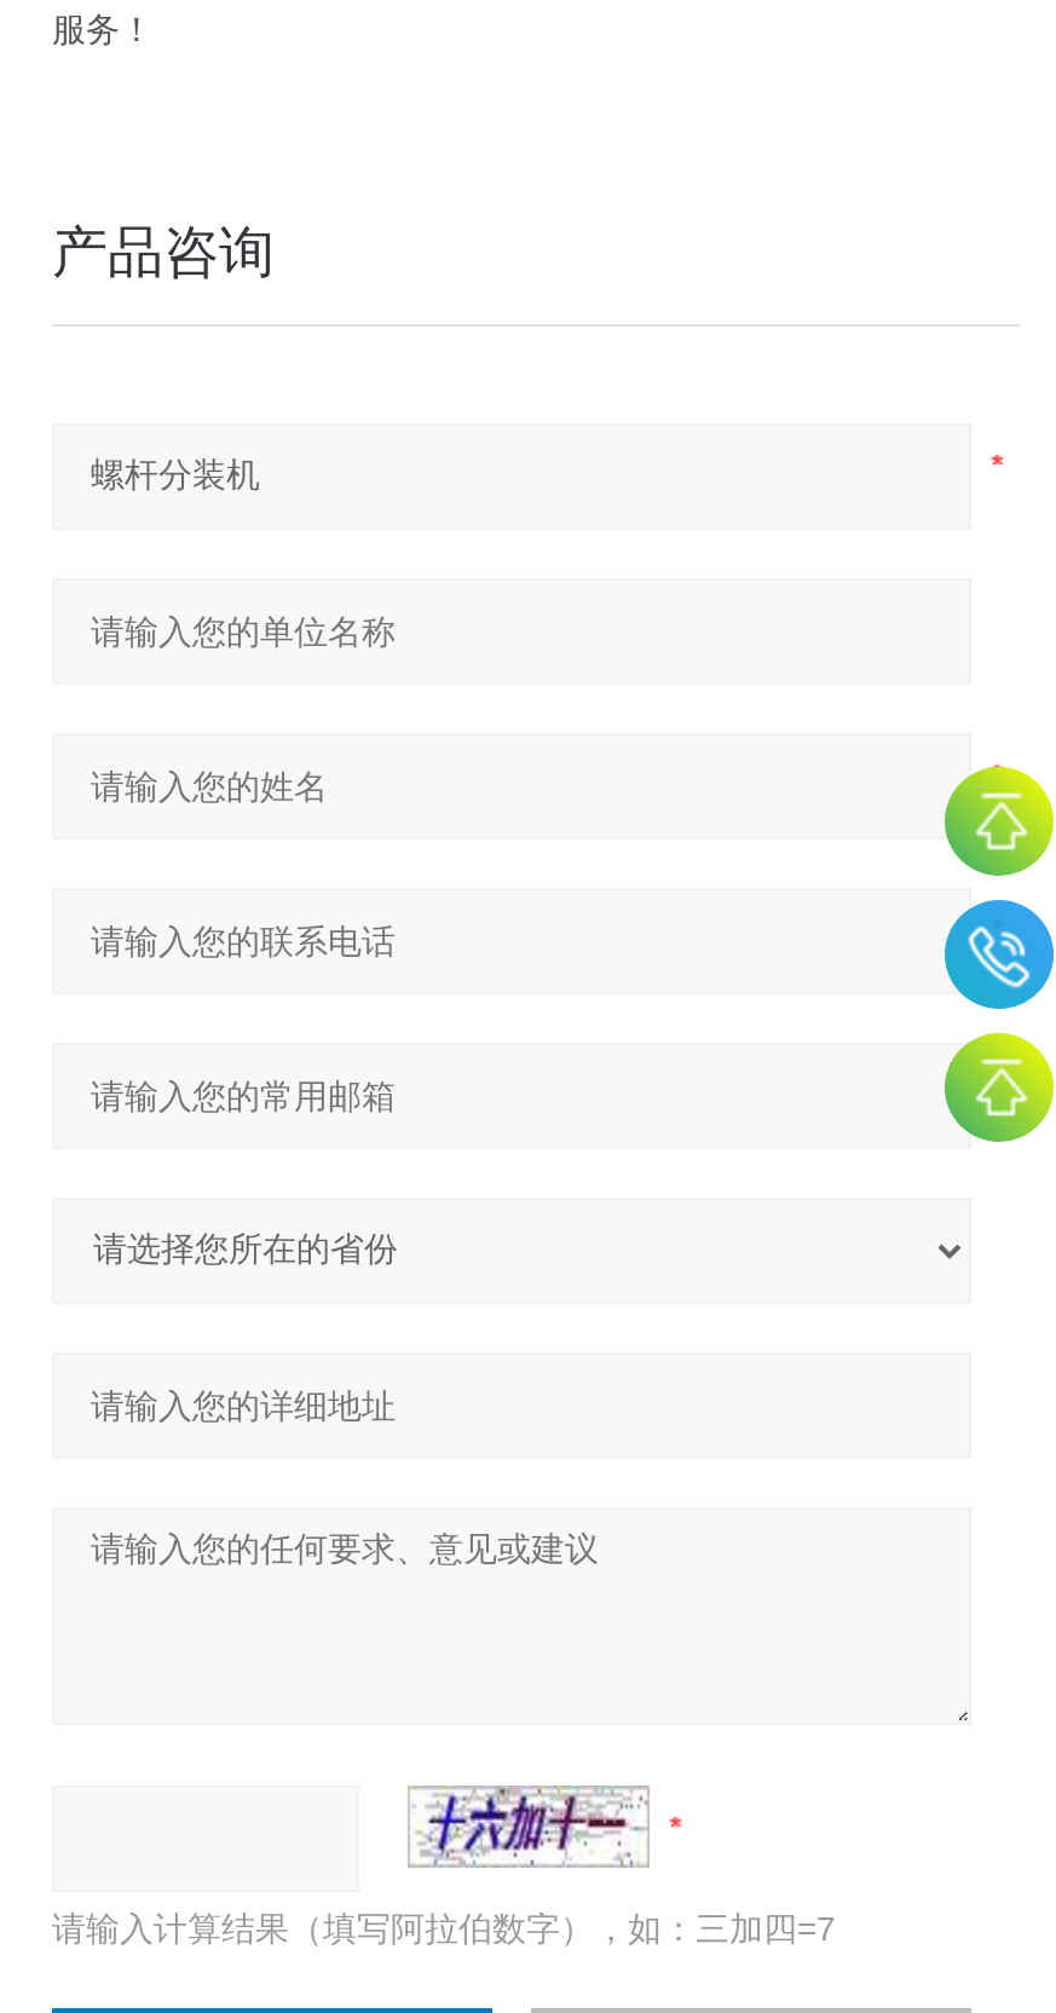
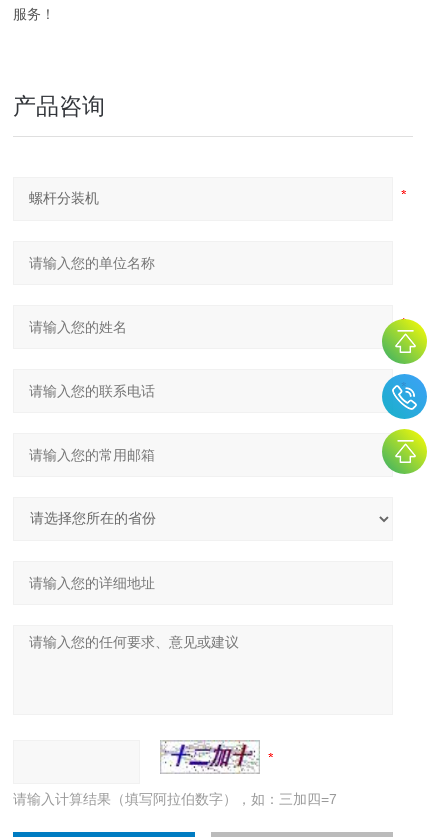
- [image]
+ [image]
